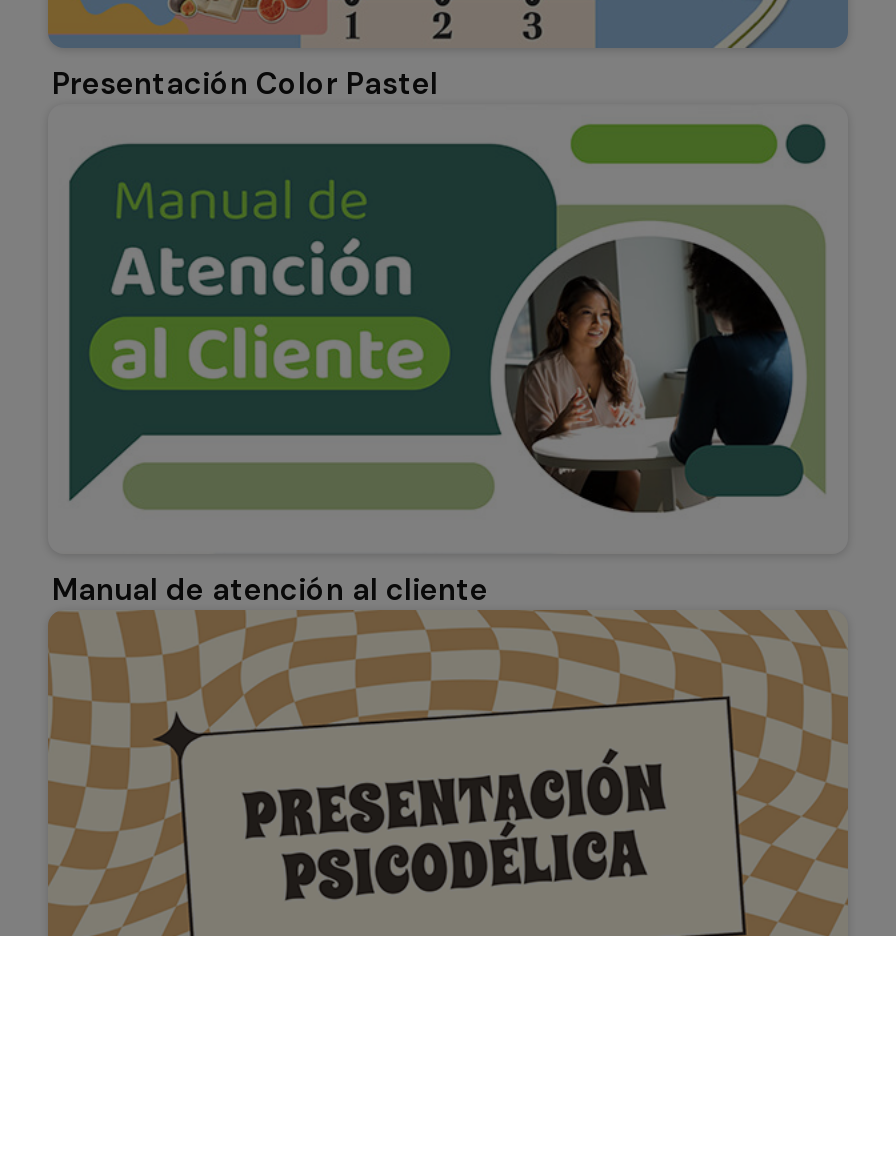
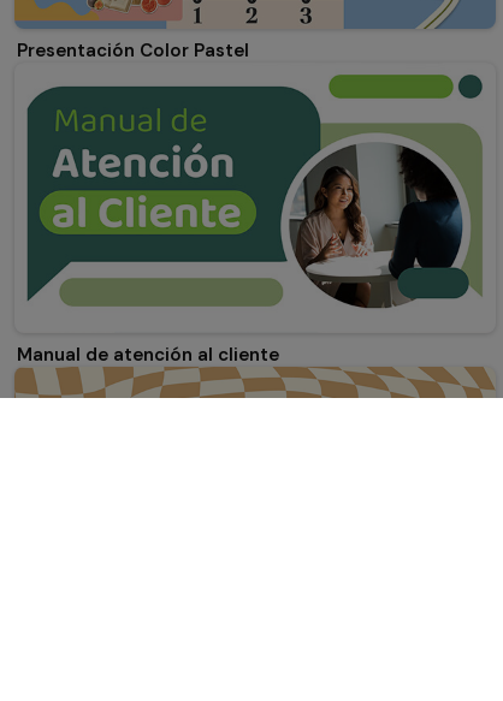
- [image]
